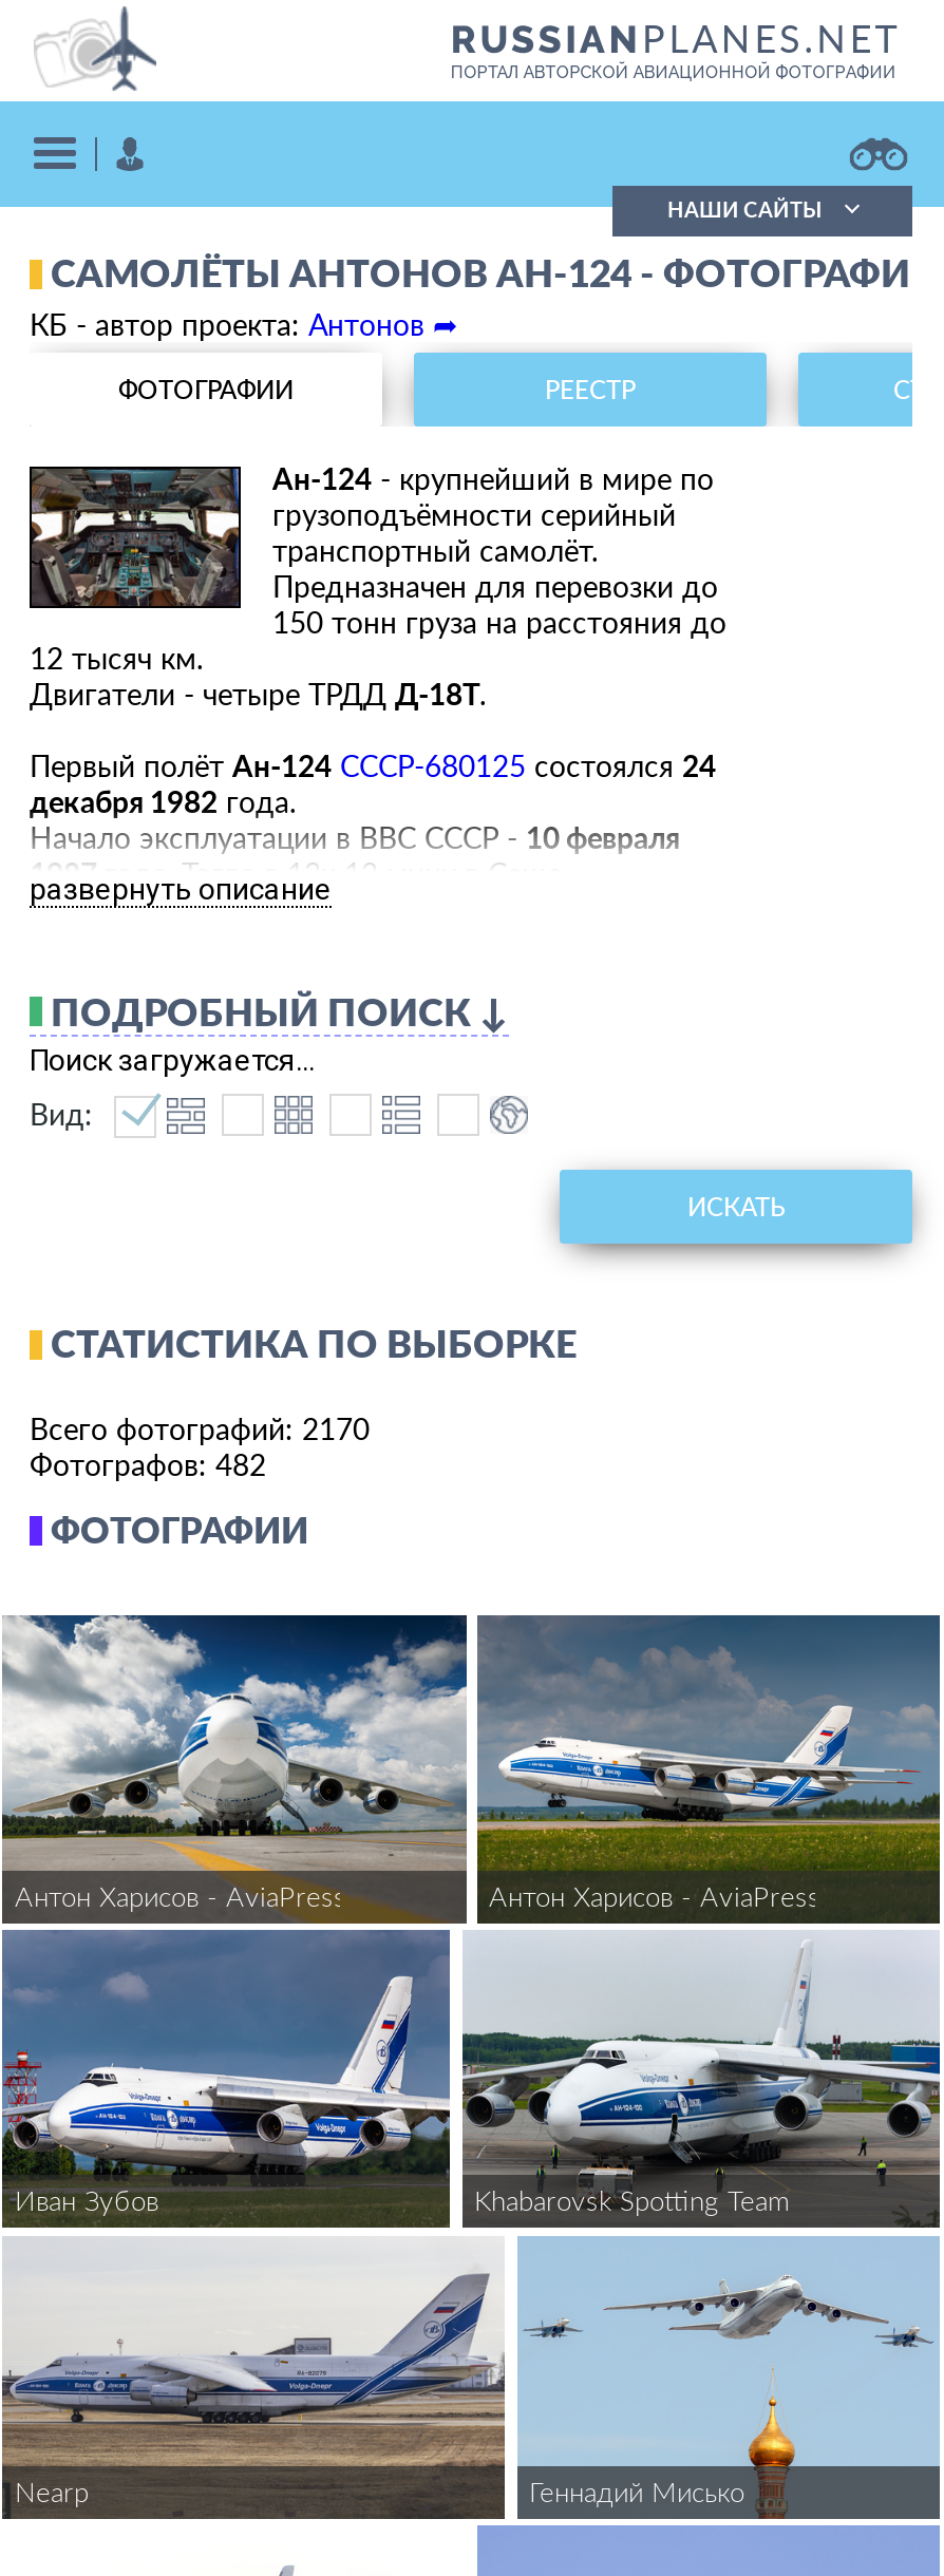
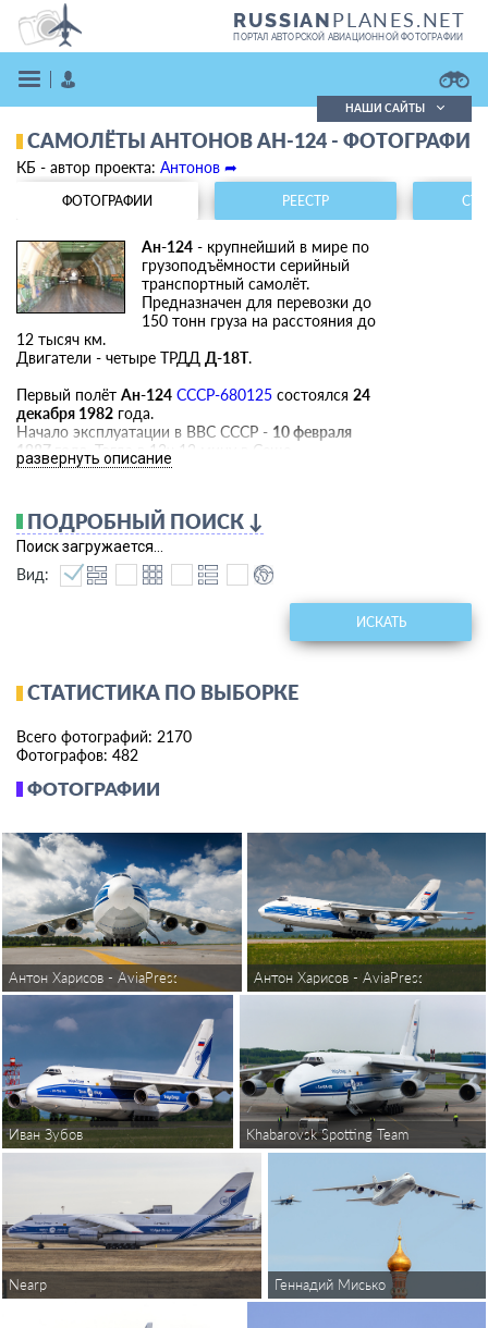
- [image]
+ [image]
